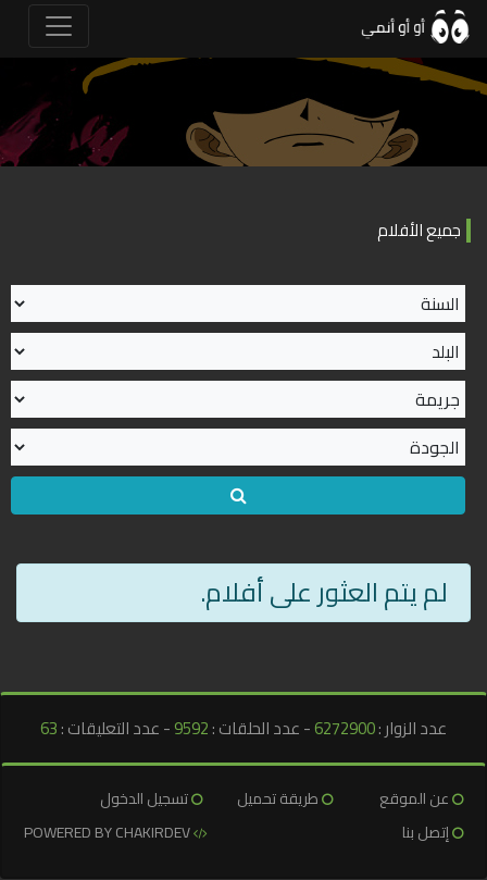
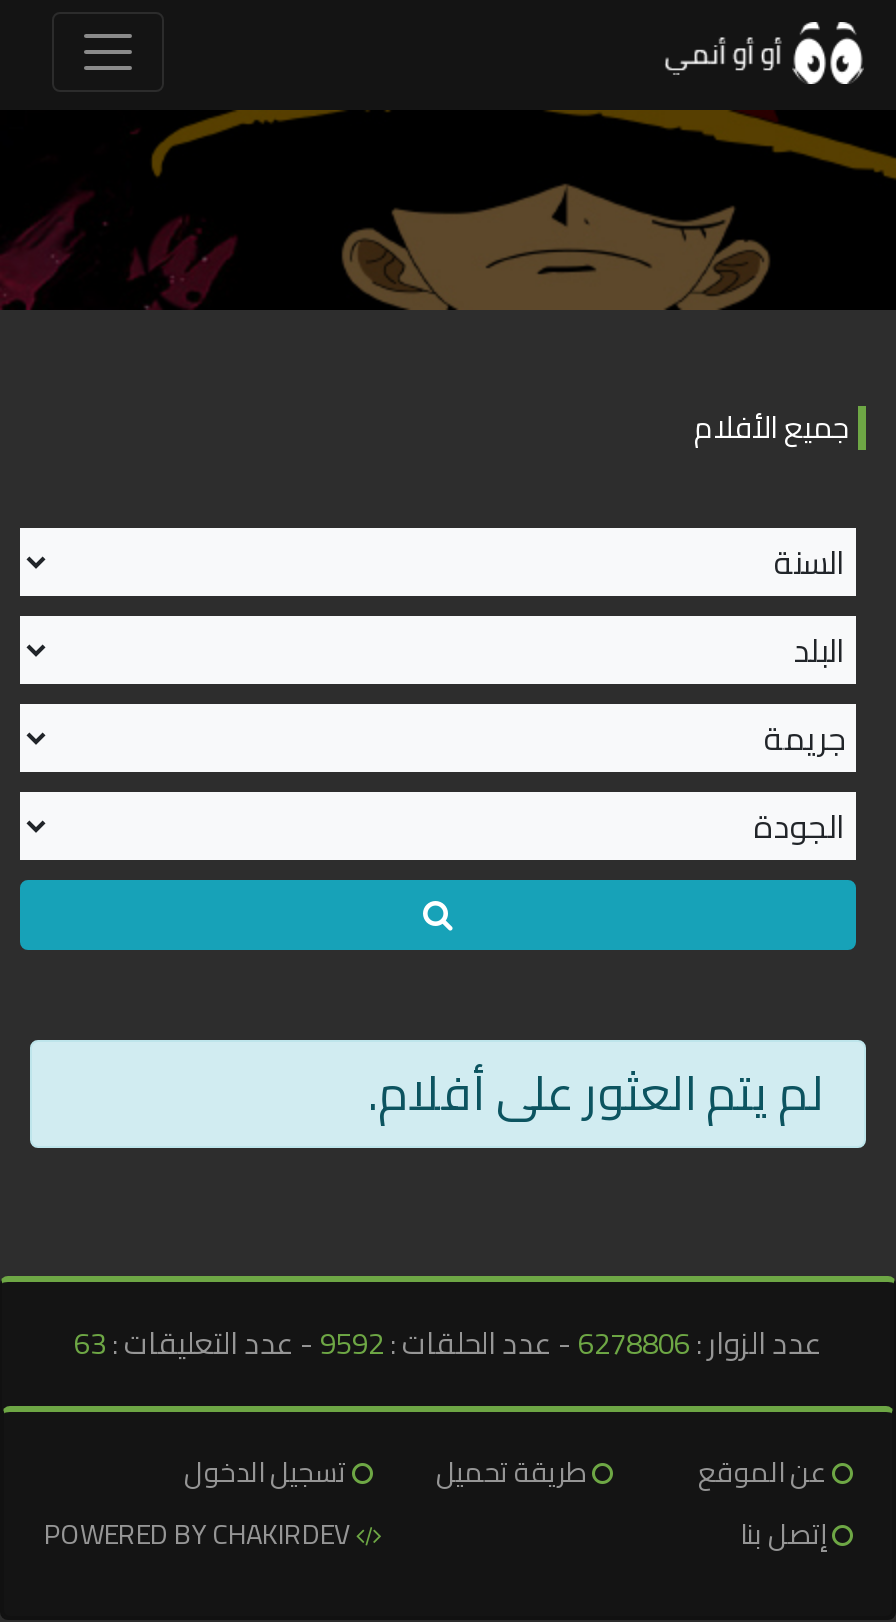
- عدد الزوار :6272900 - عدد الحلقات :9592 - عدد التعليقات :63
+ عدد الزوار :6278806 - عدد الحلقات :9592 - عدد التعليقات :63
